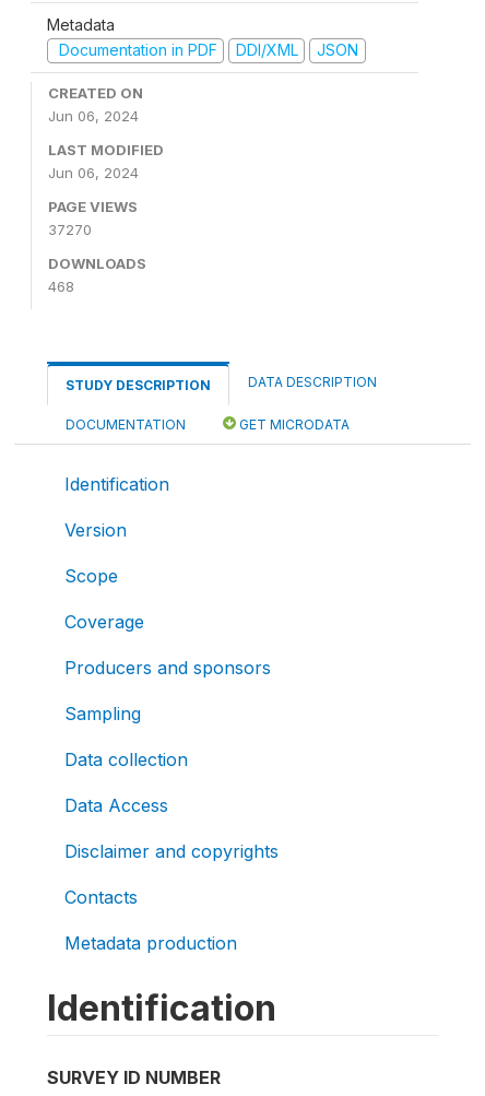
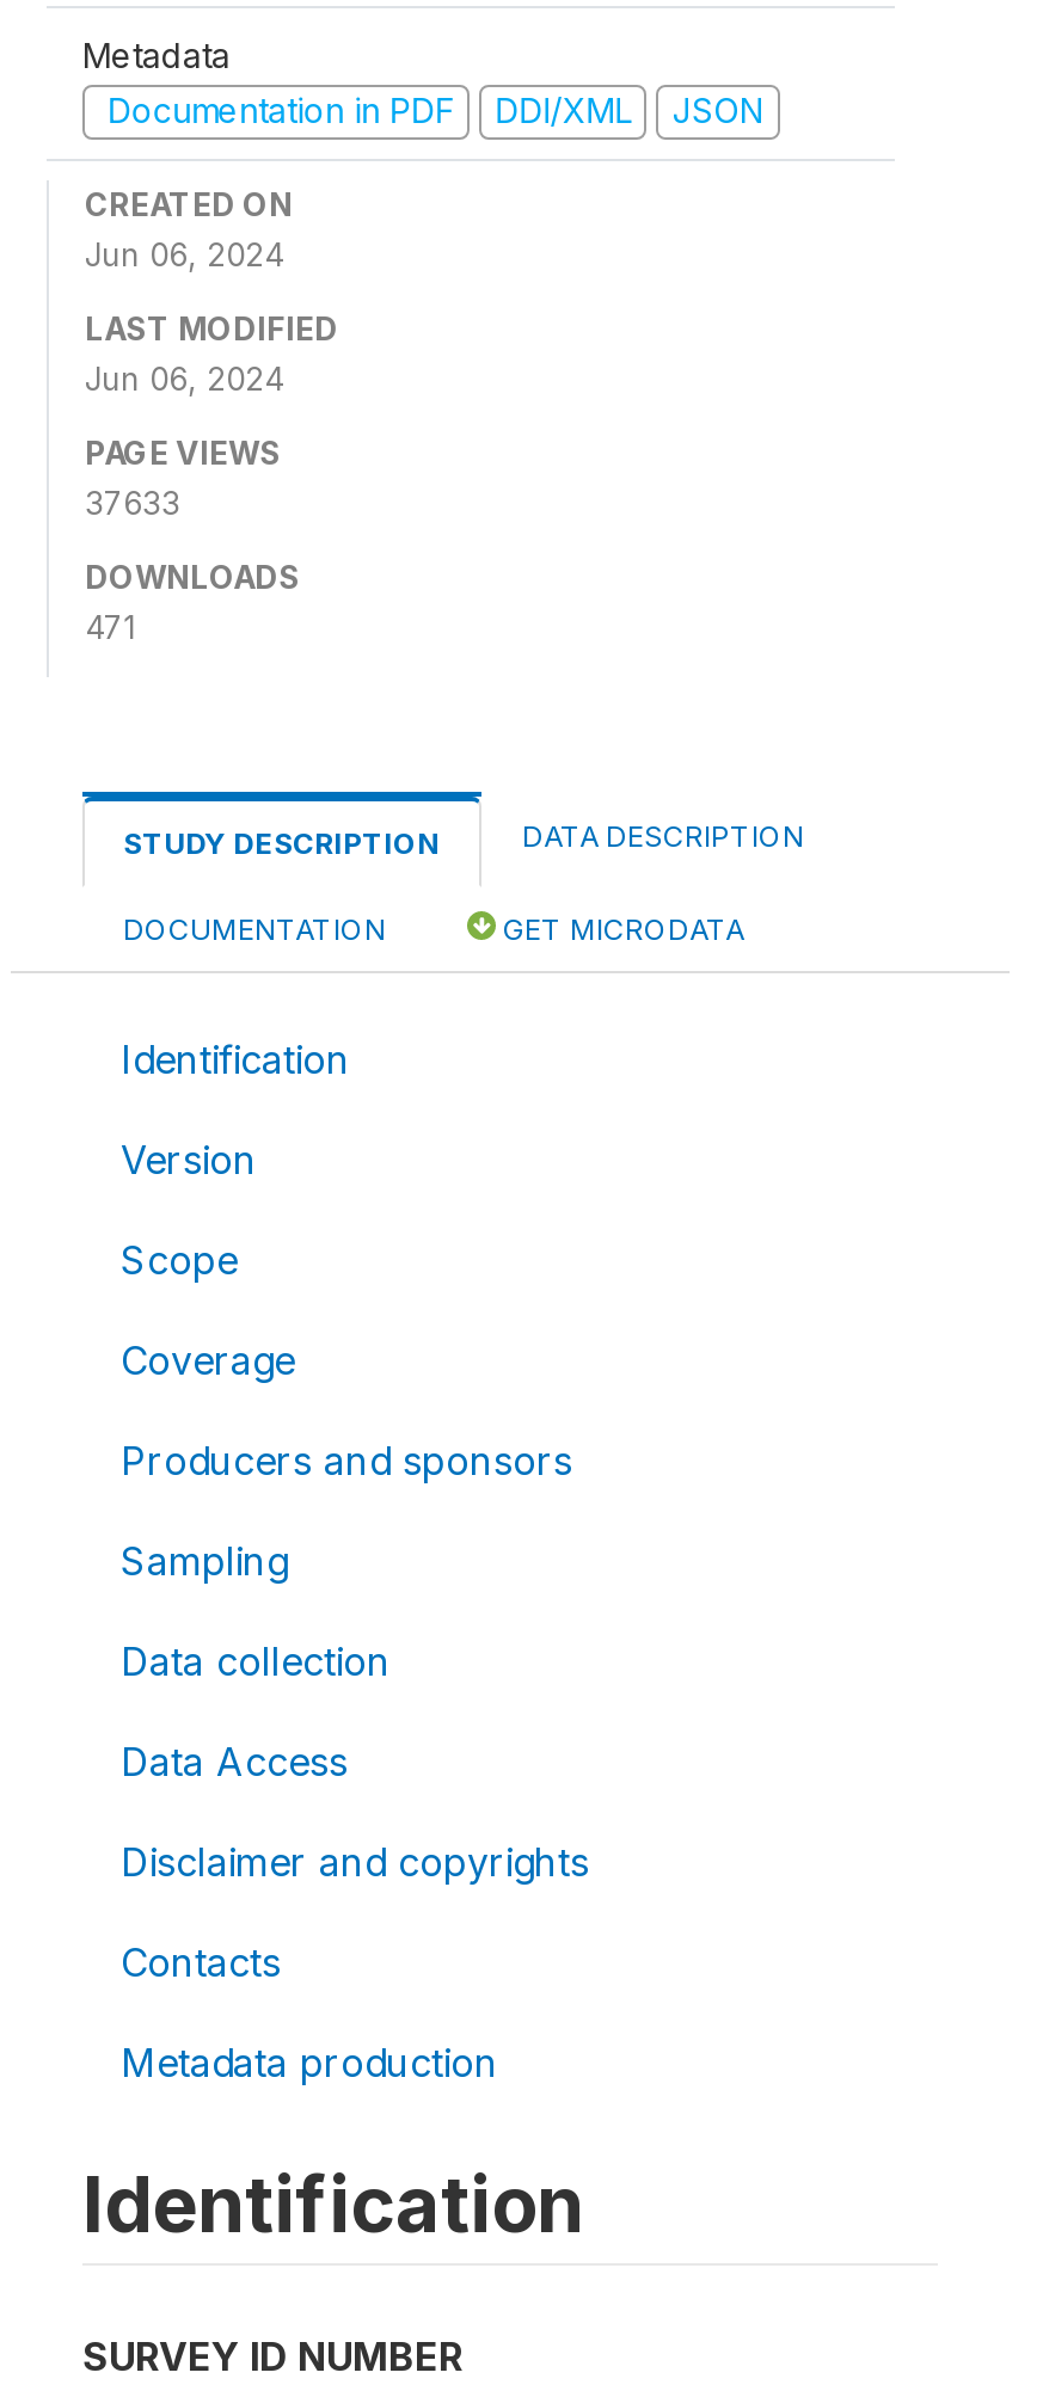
- 37270
+ 37633

- 468
+ 471
